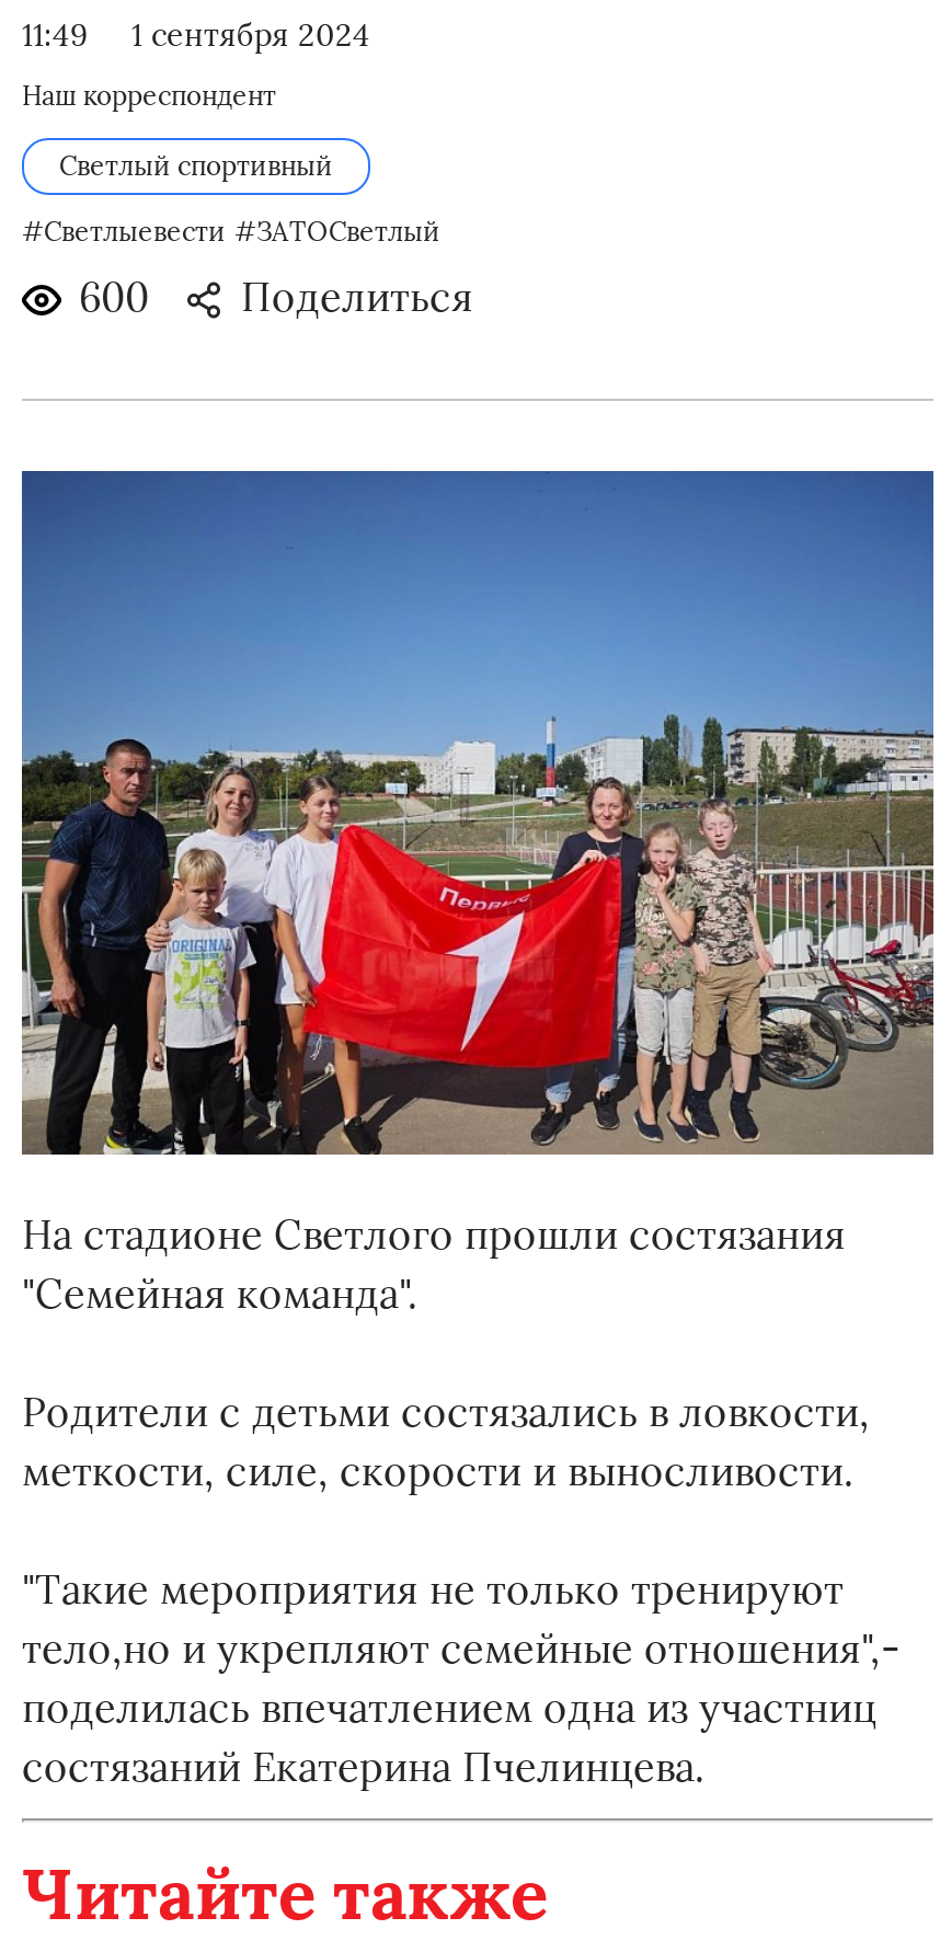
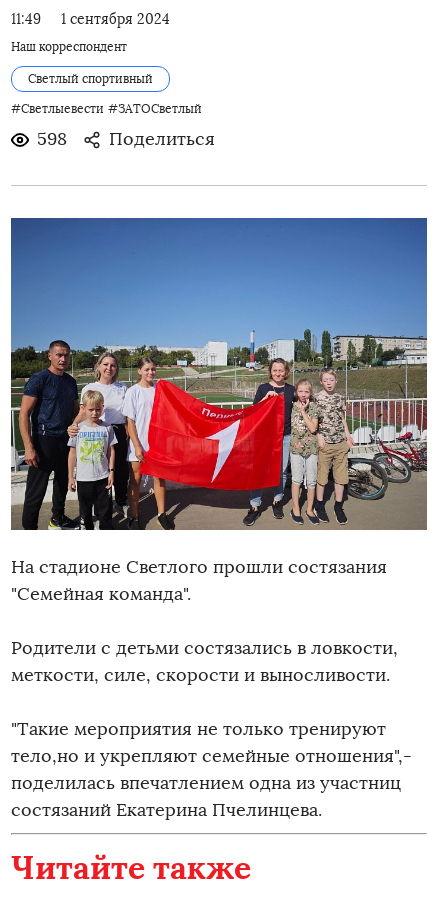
- 600 Поделиться
+ 598 Поделиться
